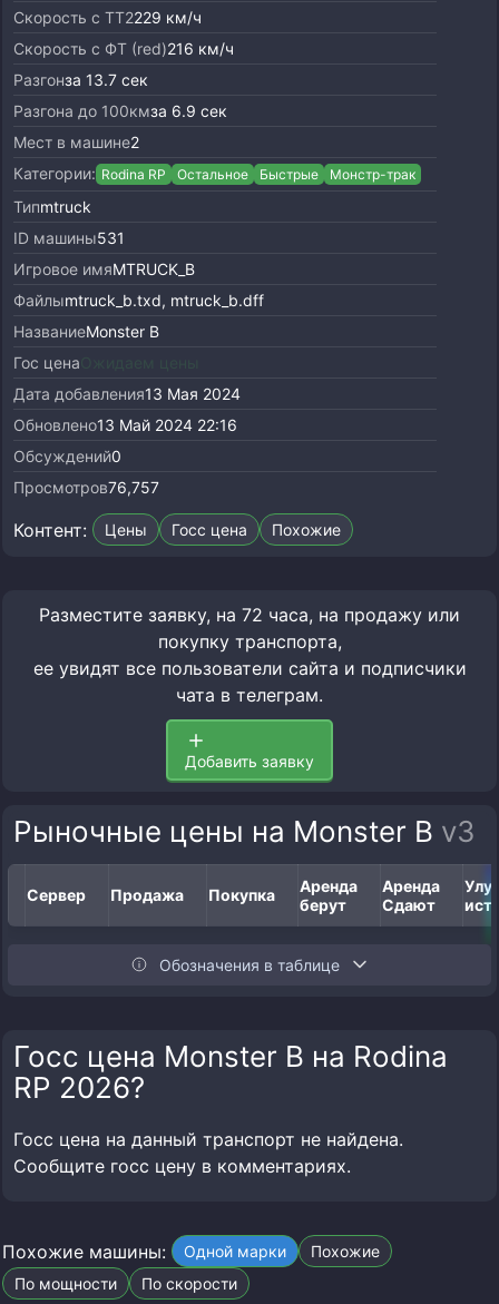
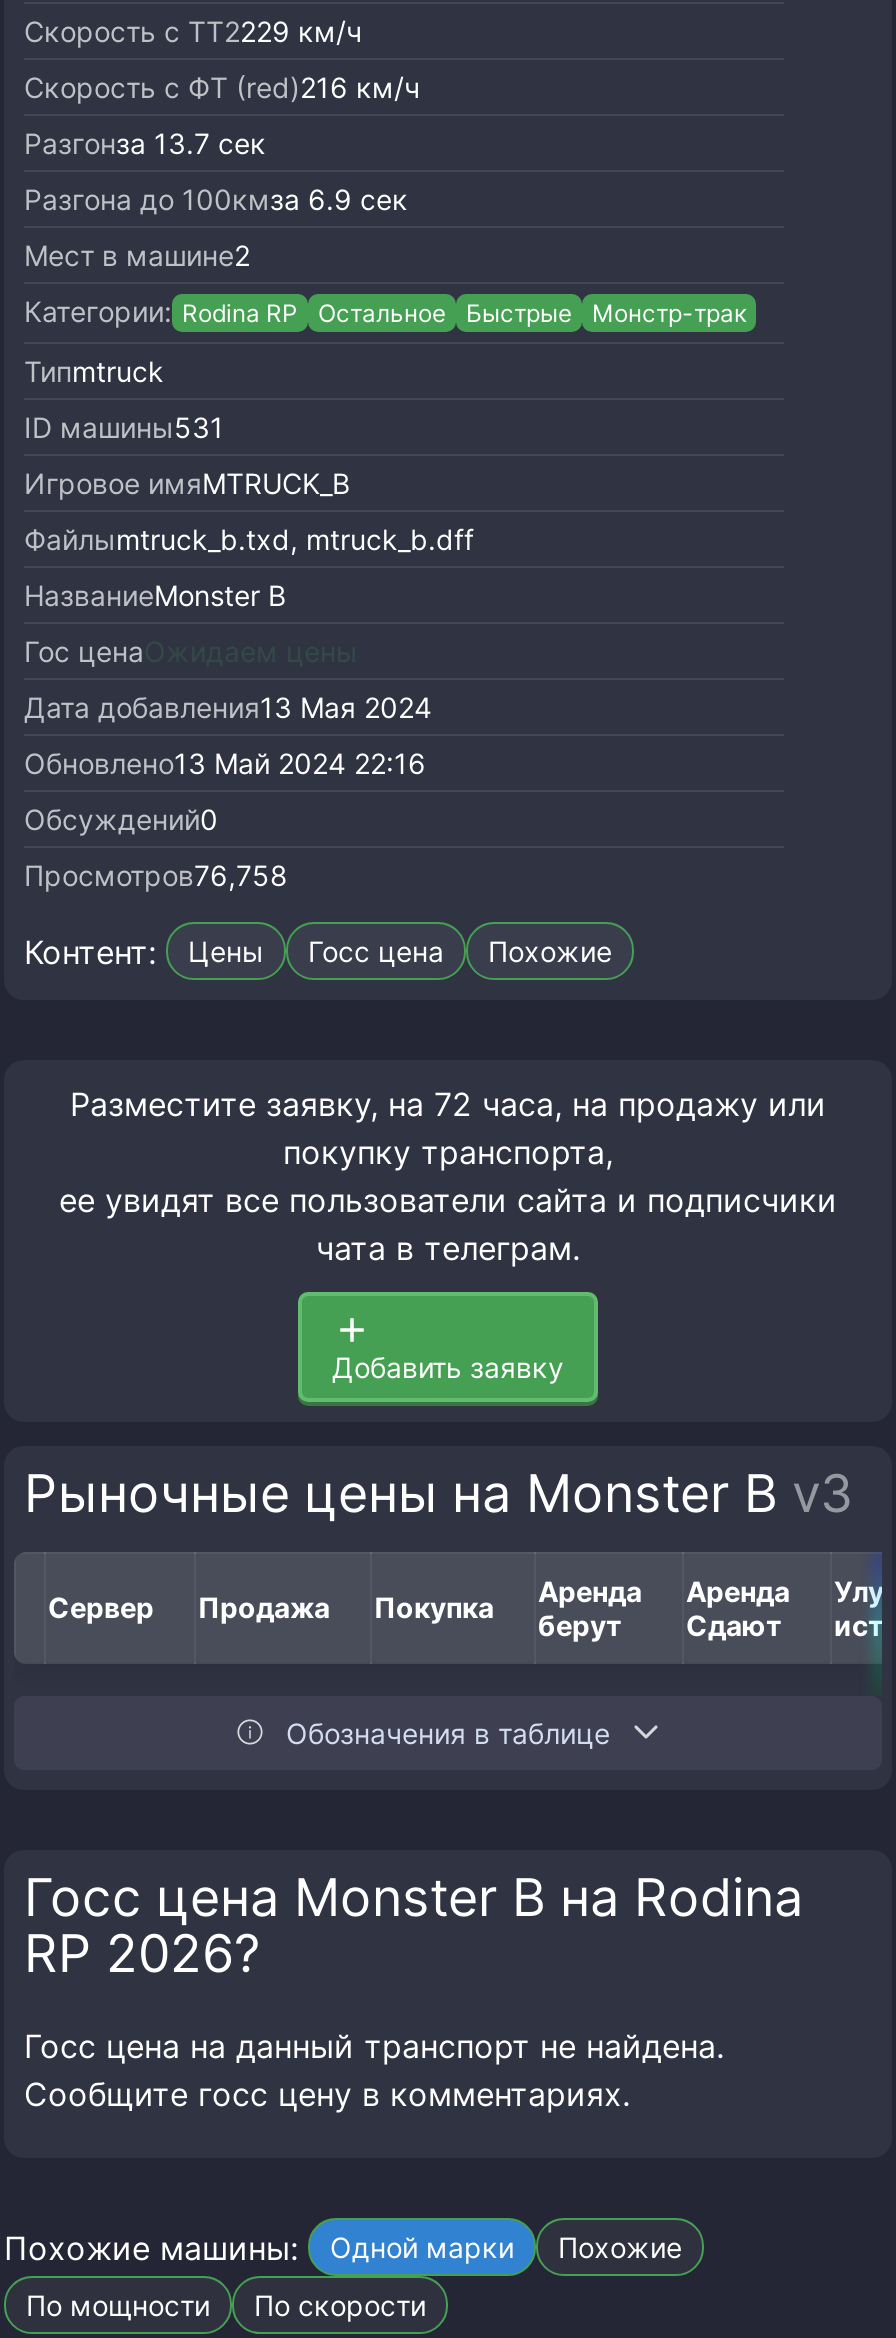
- Просмотров76,757
+ Просмотров76,758
